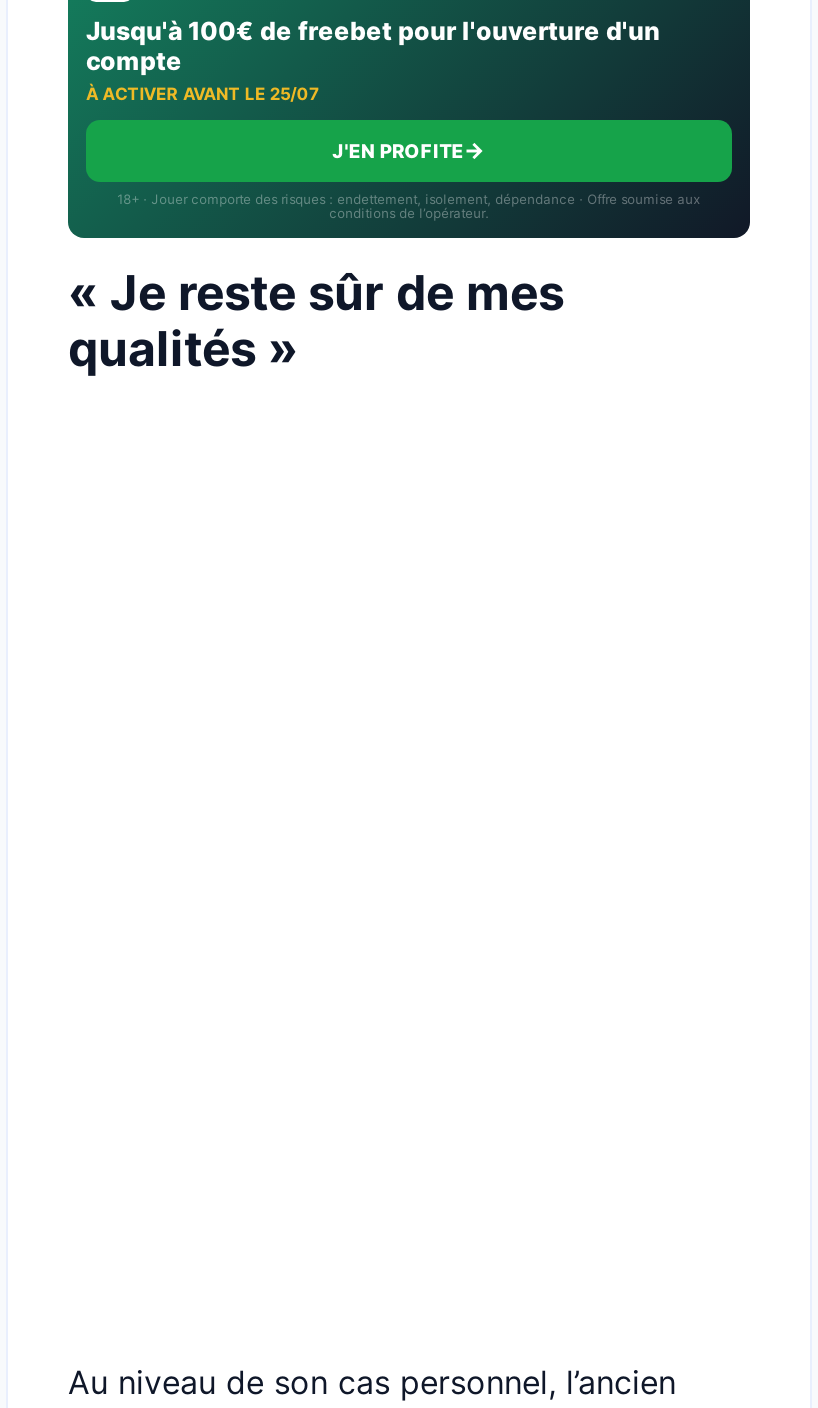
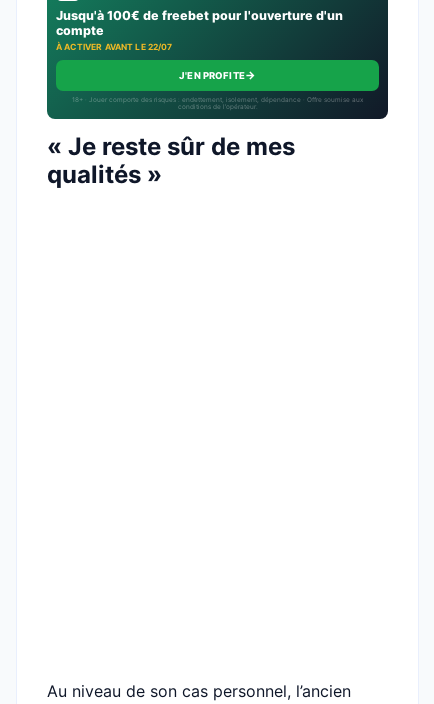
- À ACTIVER AVANT LE 25/07
+ À ACTIVER AVANT LE 22/07
